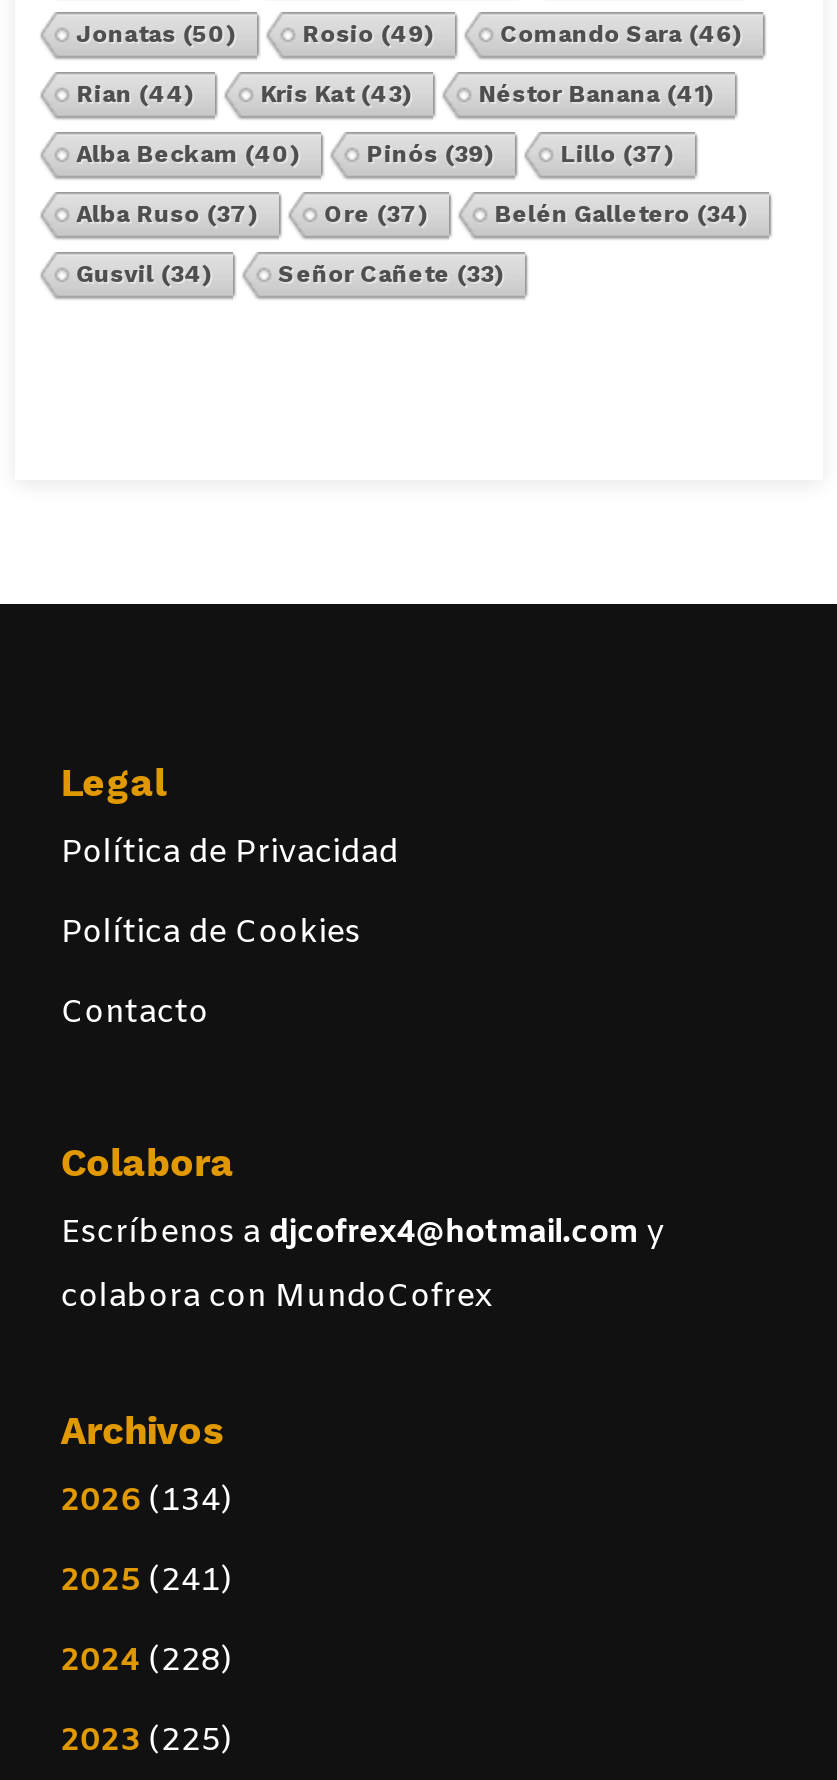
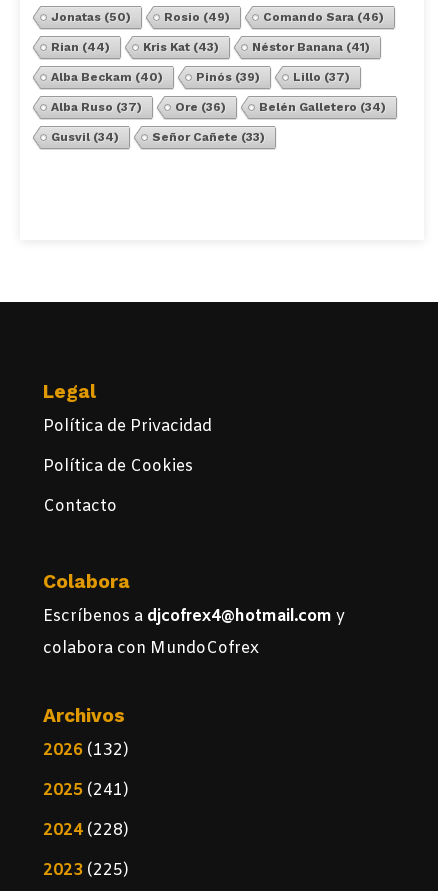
- Ore (37)
+ Ore (36)

- 2026 (134)
+ 2026 (132)
